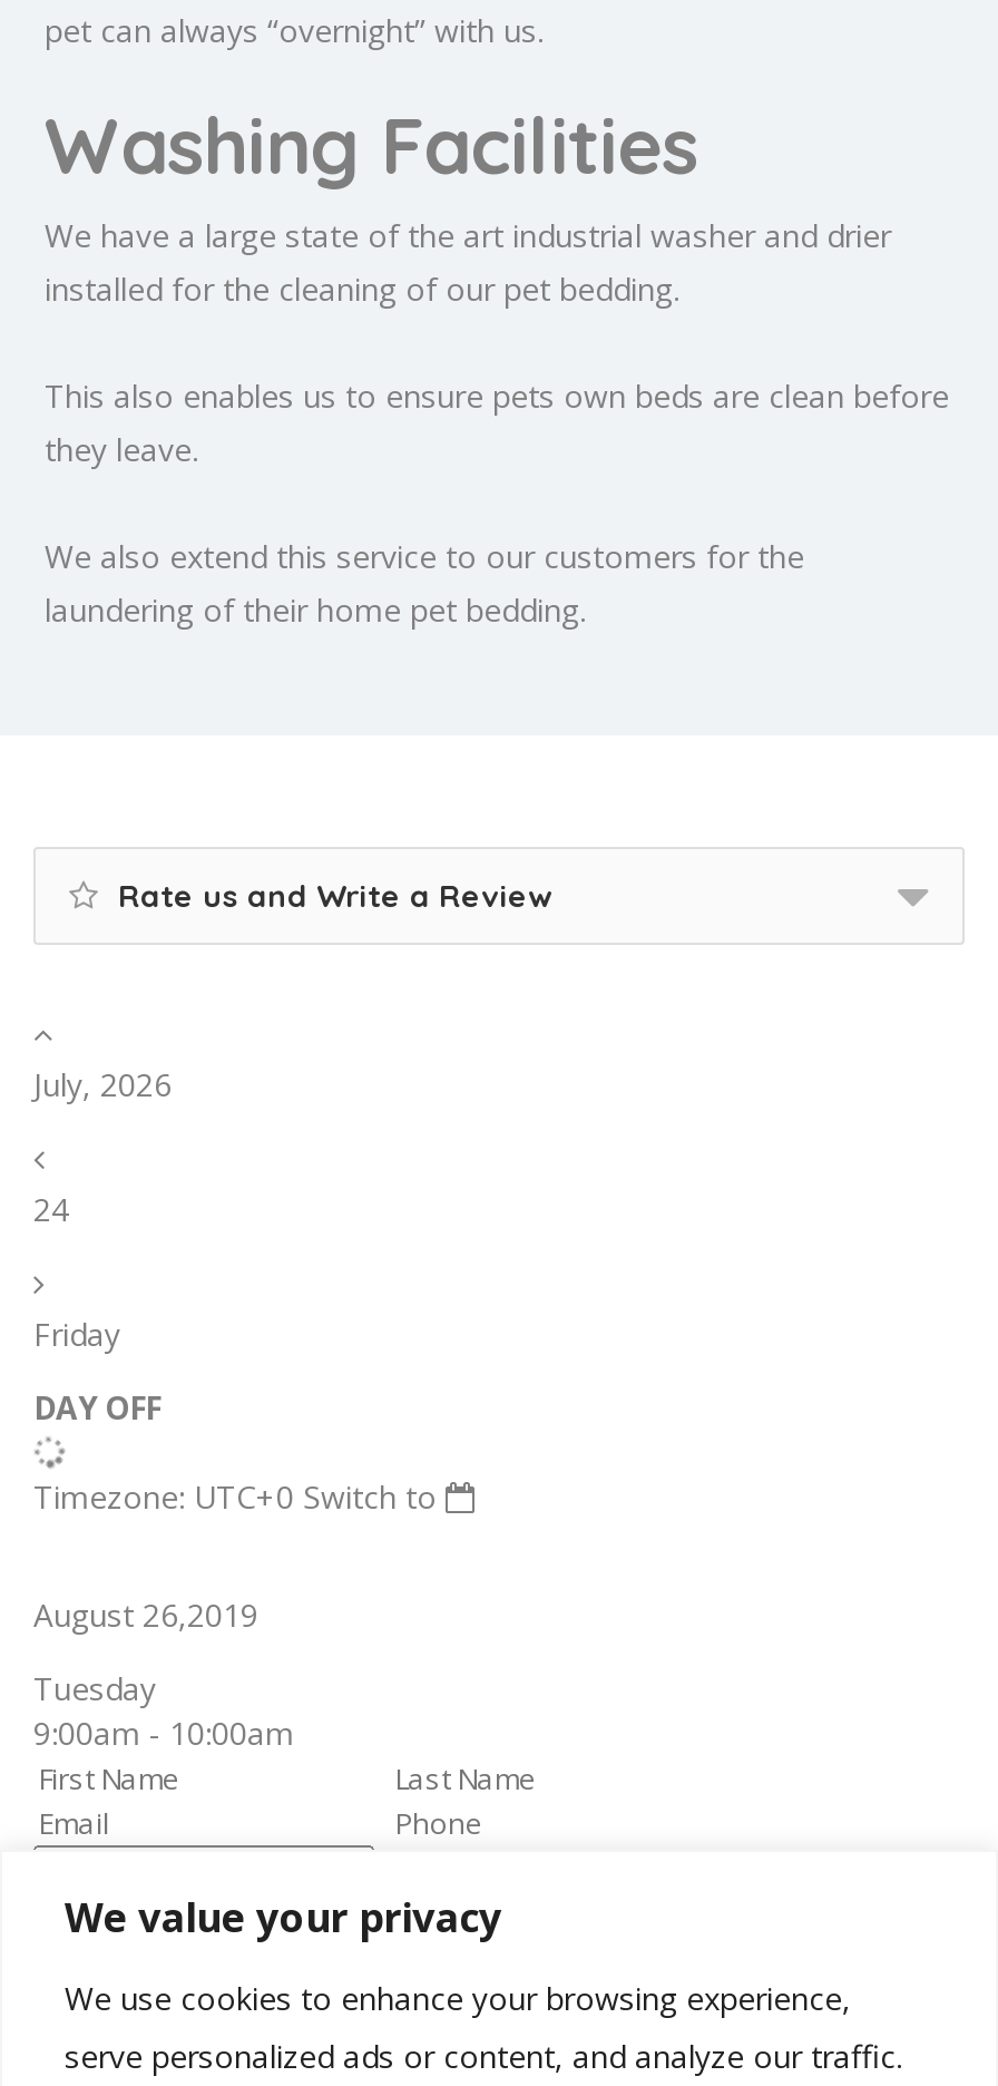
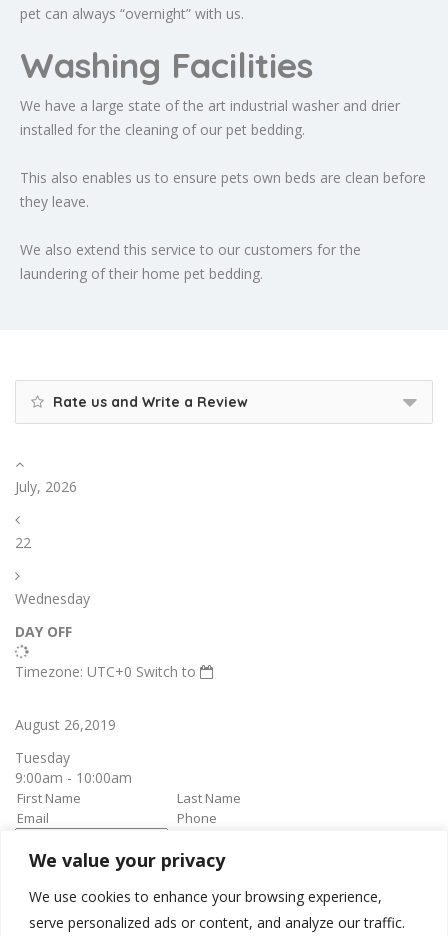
- 24
+ 22

- Friday
+ Wednesday
